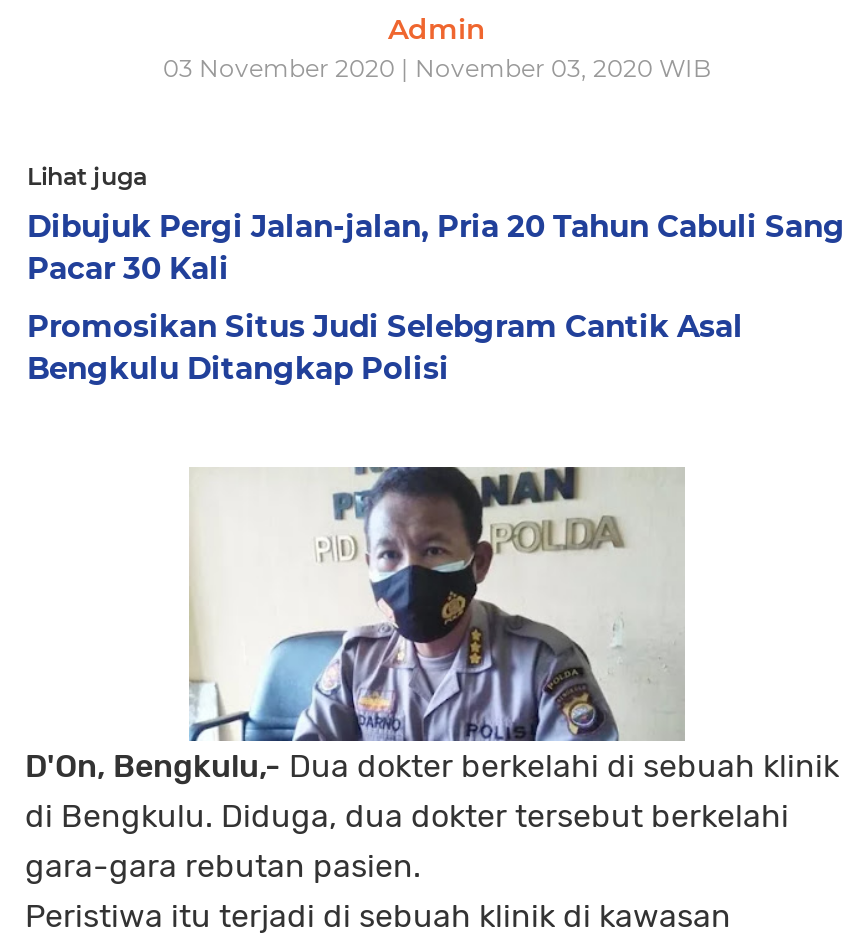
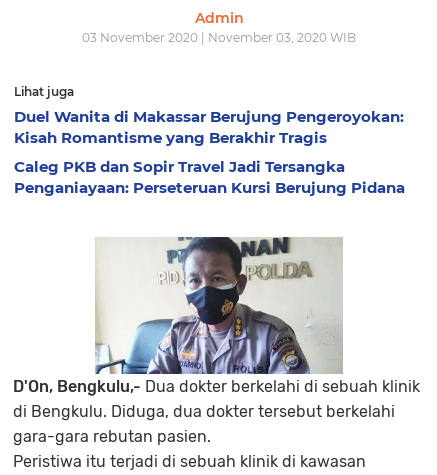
- Dibujuk Pergi Jalan-jalan, Pria 20 Tahun Cabuli Sang
- Pacar 30 Kali
+ Duel Wanita di Makassar Berujung Pengeroyokan:
+ Kisah Romantisme yang Berakhir Tragis

- Promosikan Situs Judi Selebgram Cantik Asal
- Bengkulu Ditangkap Polisi
+ Caleg PKB dan Sopir Travel Jadi Tersangka
+ Penganiayaan: Perseteruan Kursi Berujung Pidana
